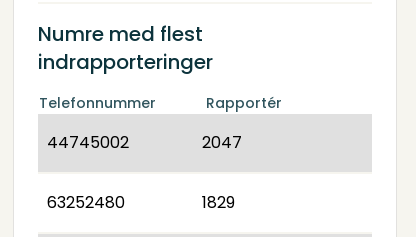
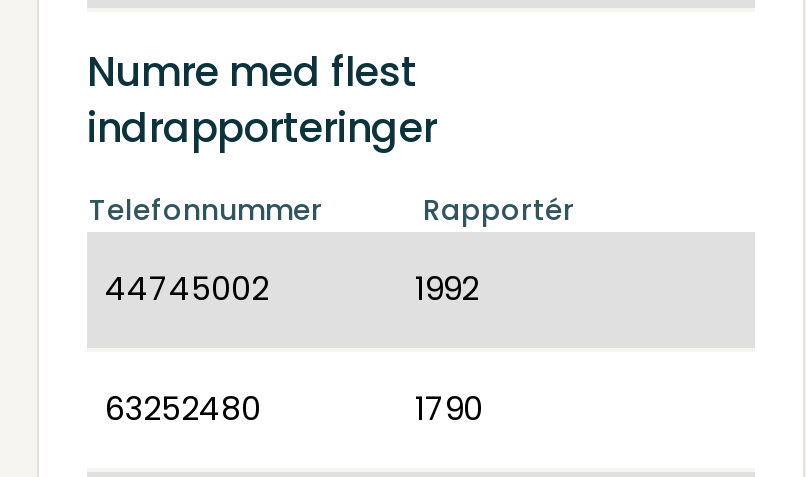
- 2047
+ 1992

- 1829
+ 1790
